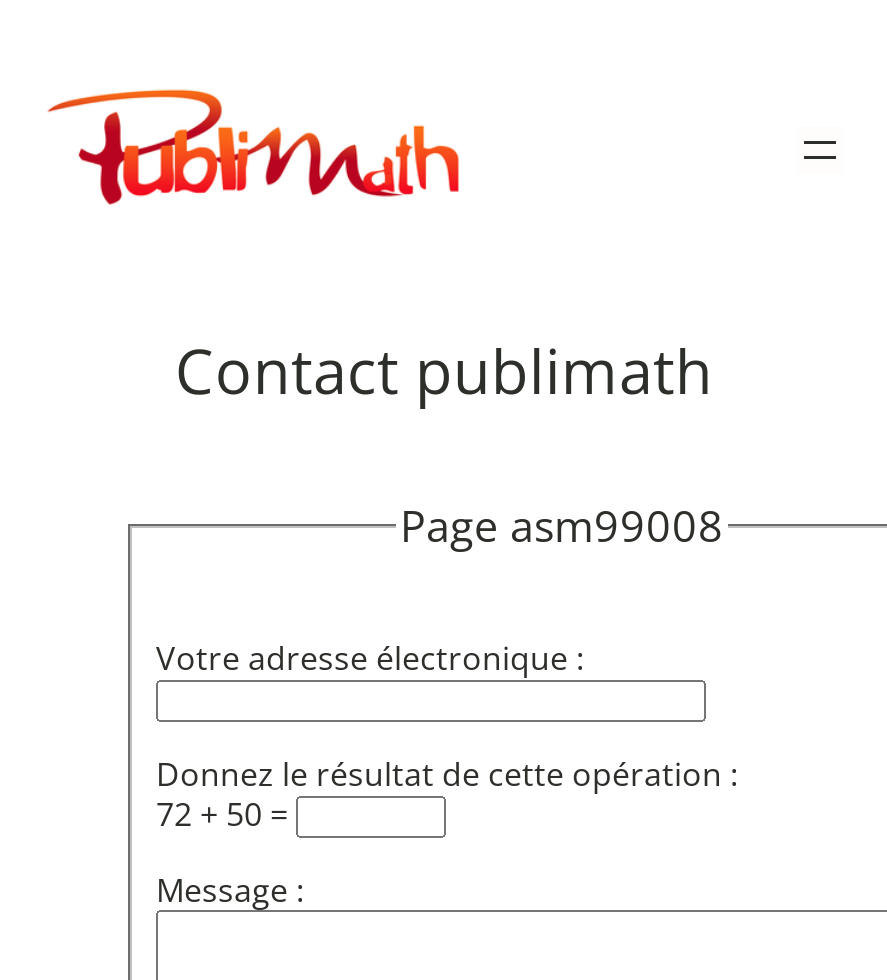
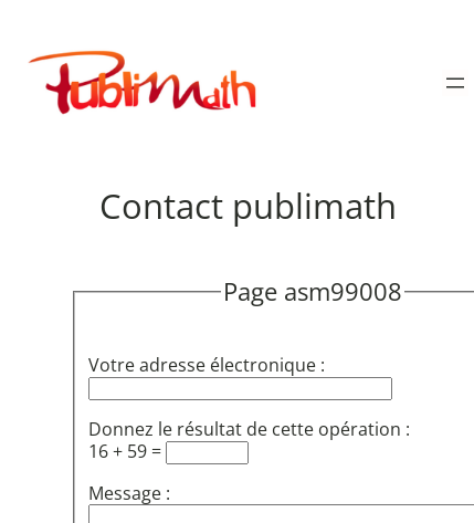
- 72 + 50 =
+ 16 + 59 =
